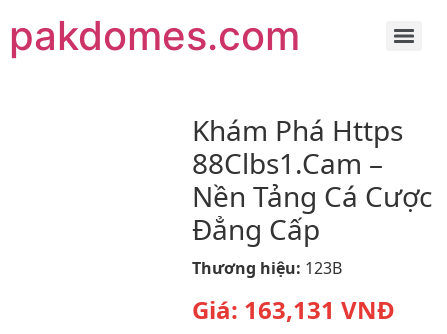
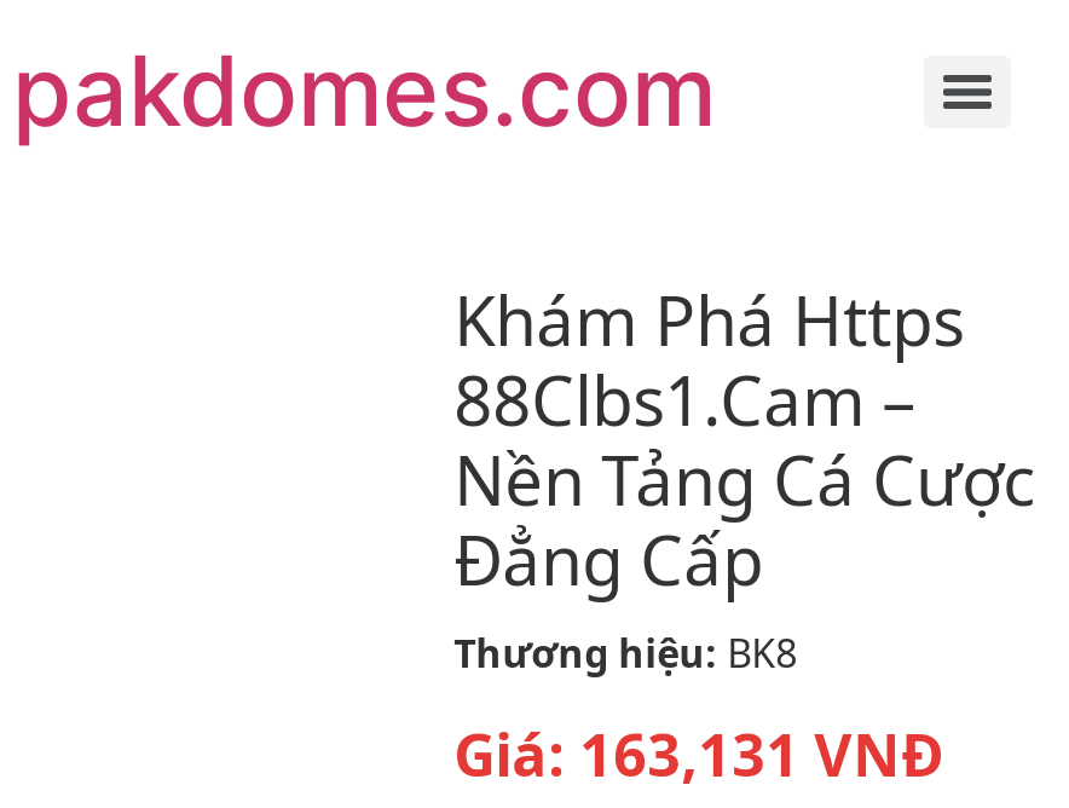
- Thương hiệu: 123B
+ Thương hiệu: BK8
